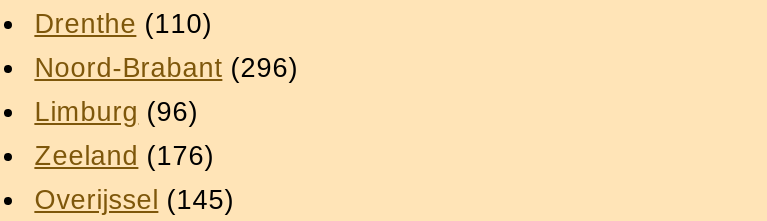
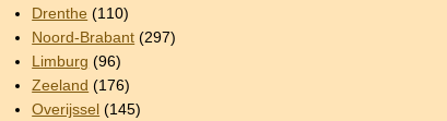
- Noord-Brabant (296)
+ Noord-Brabant (297)
